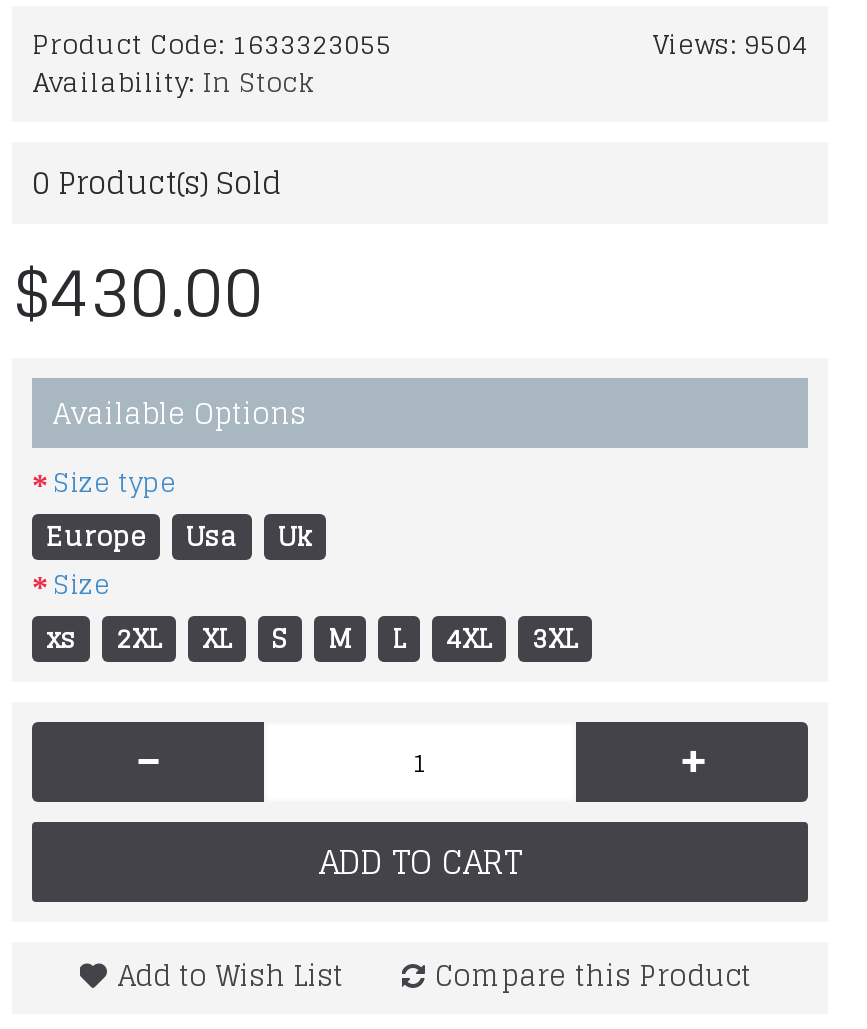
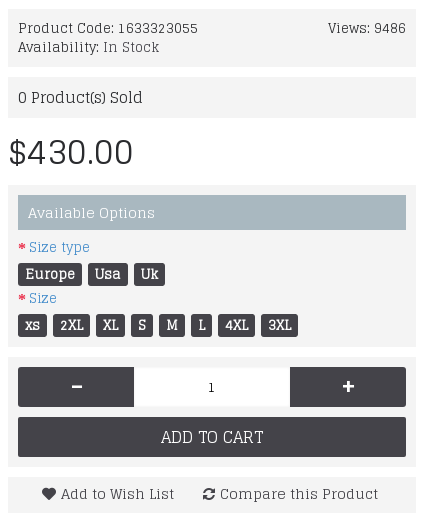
- Views: 9504
+ Views: 9486
